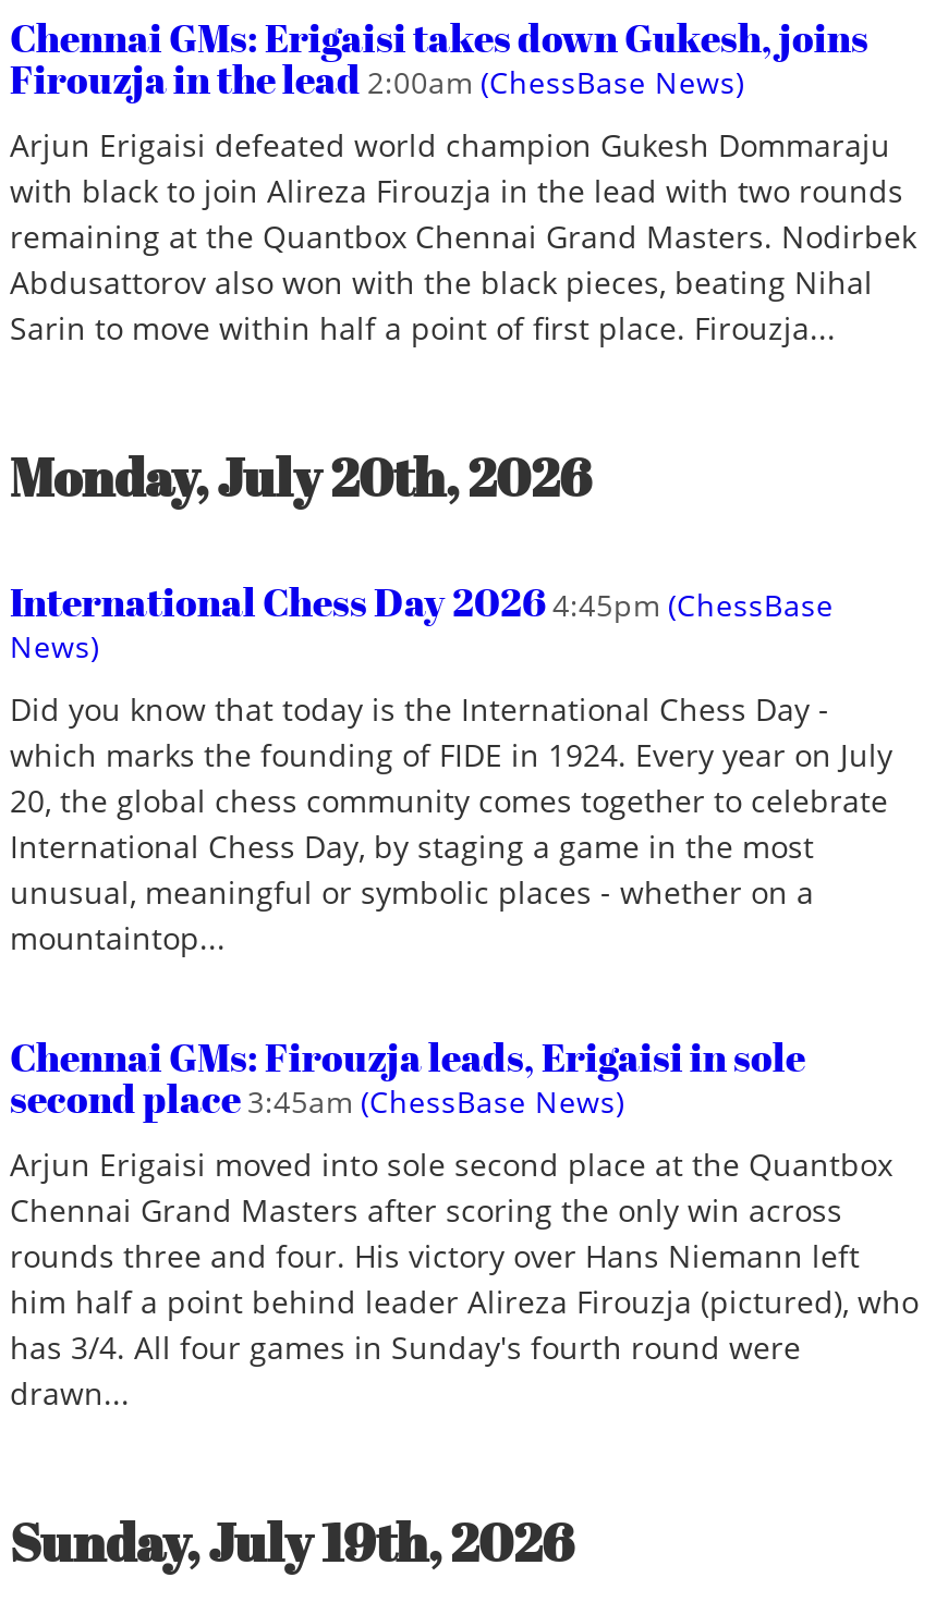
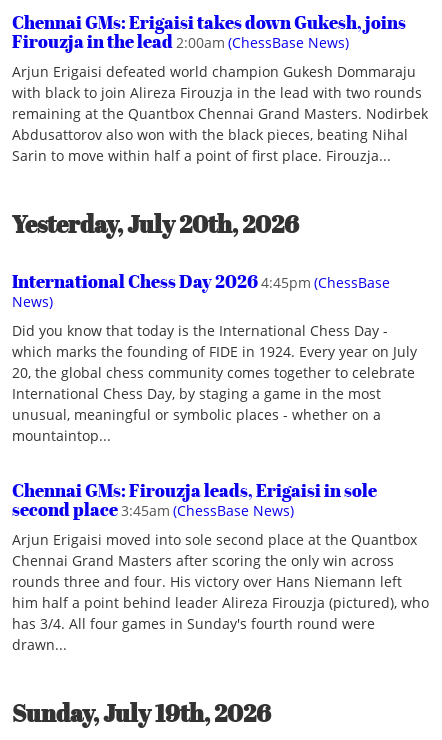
- Monday, July 20th, 2026
+ Yesterday, July 20th, 2026
